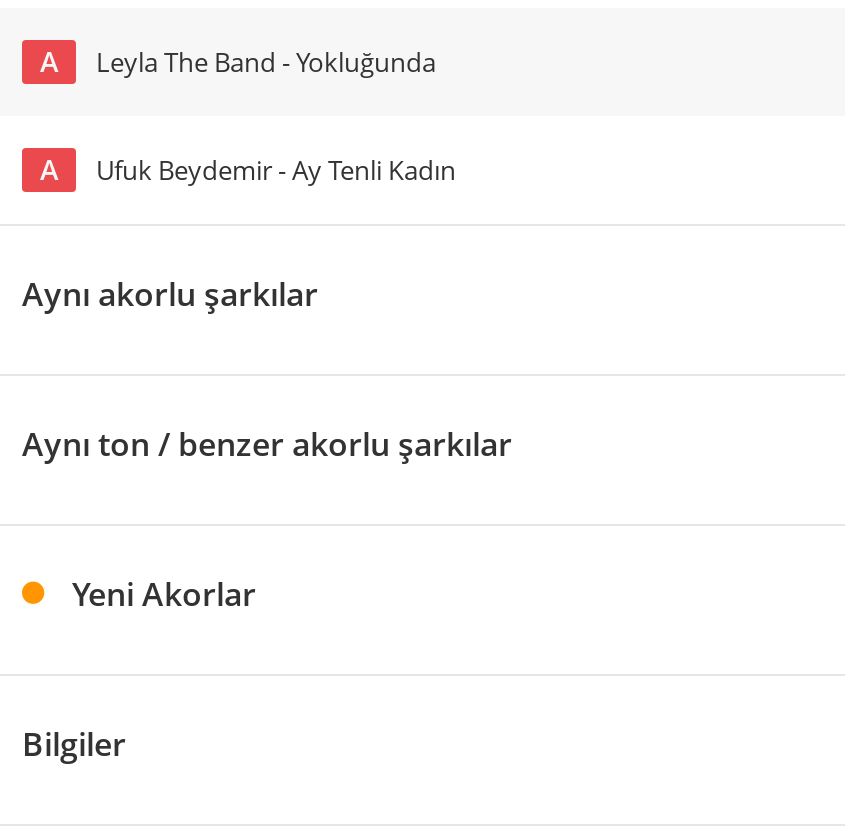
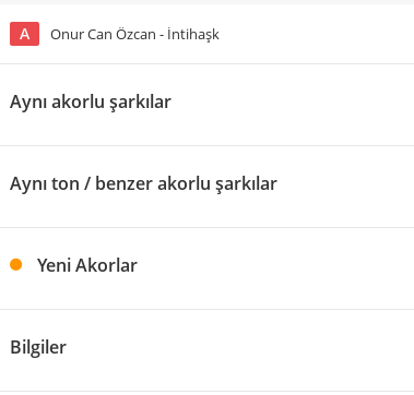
- Leyla The Band - Yokluğunda
- A
- Ufuk Beydemir - Ay Tenli Kadın
+ Onur Can Özcan - İntihaşk
